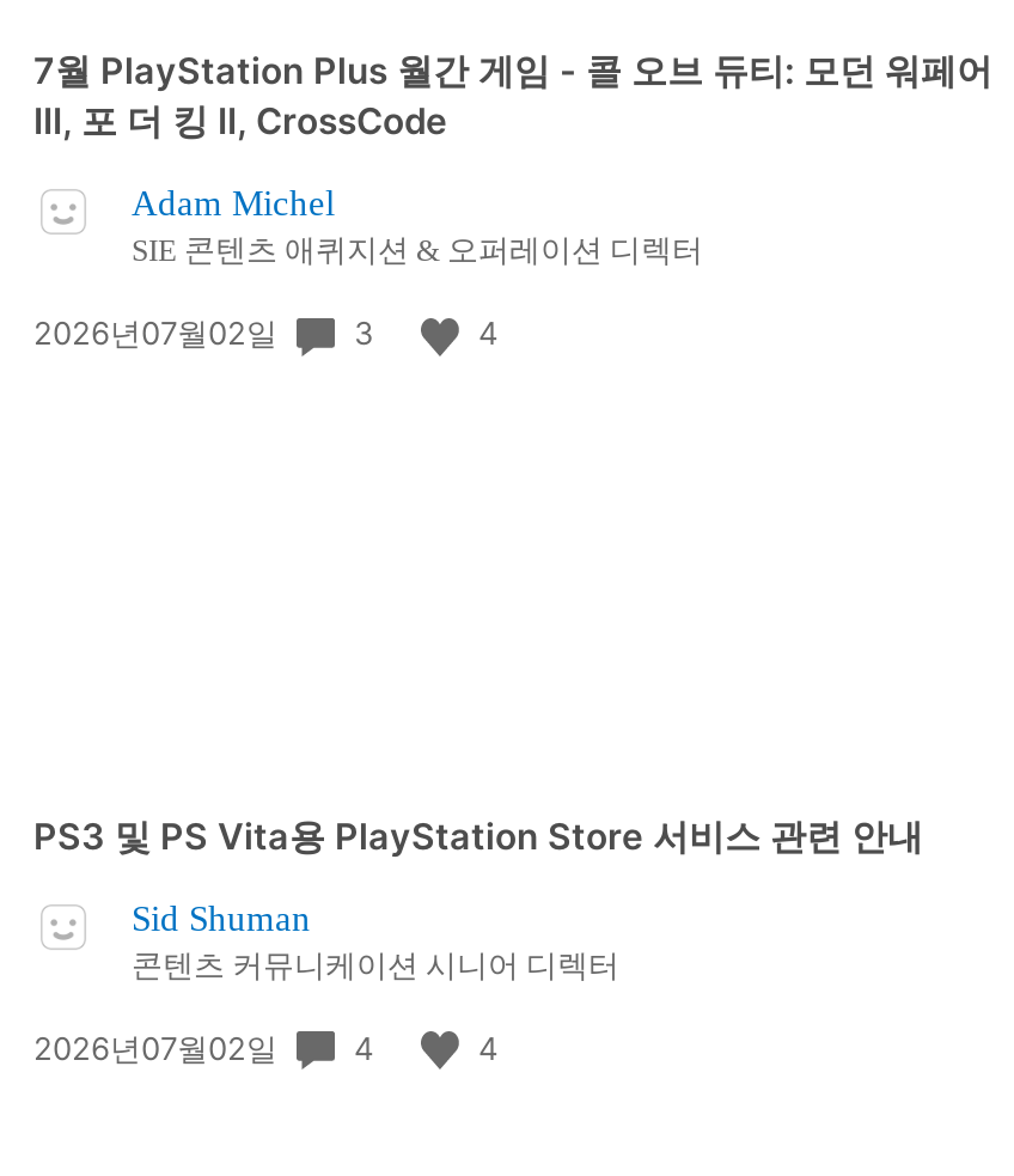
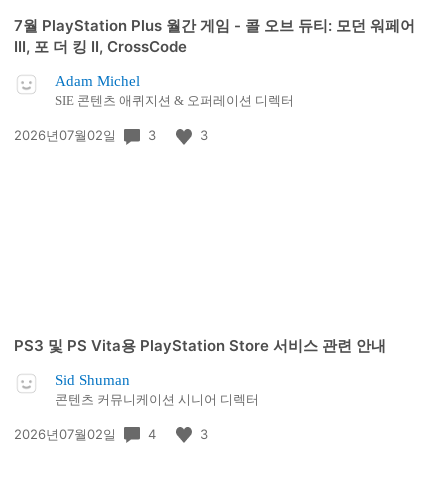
- 4
+ 3

- 4
+ 3
